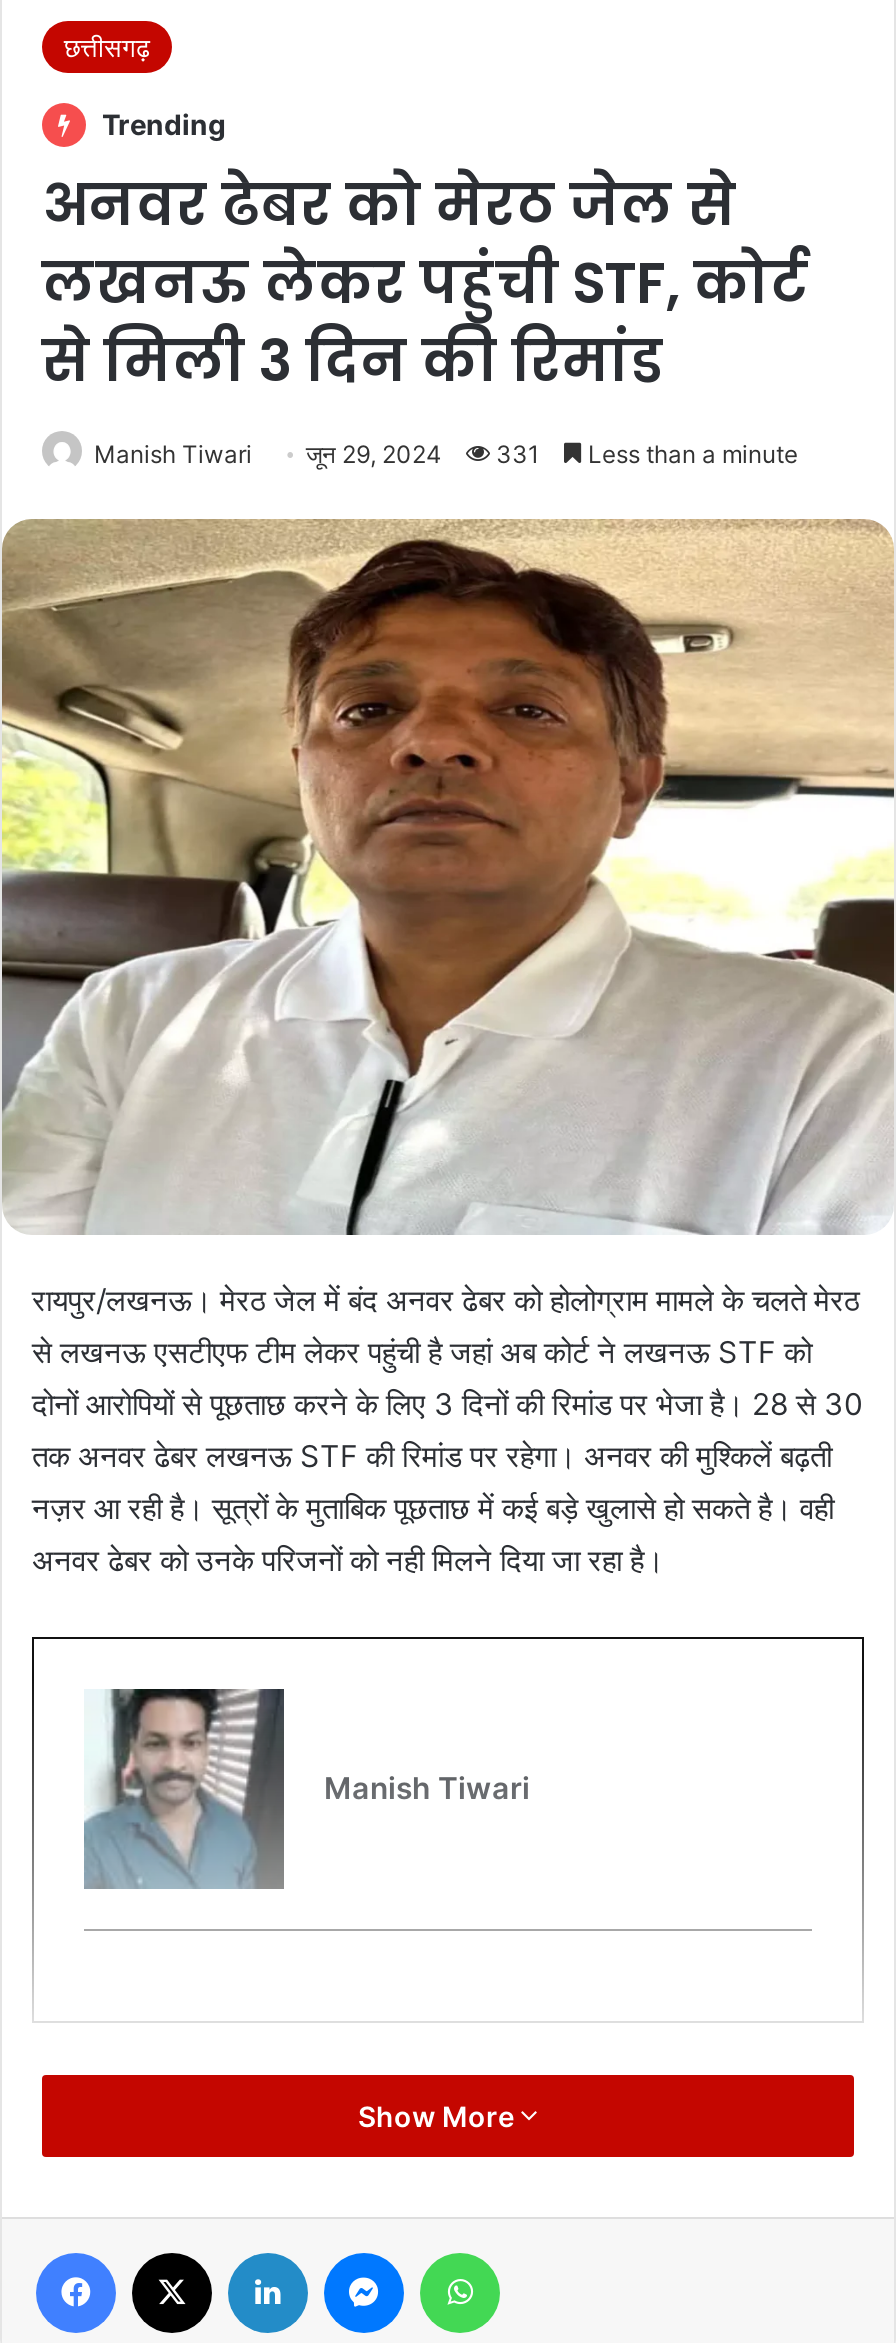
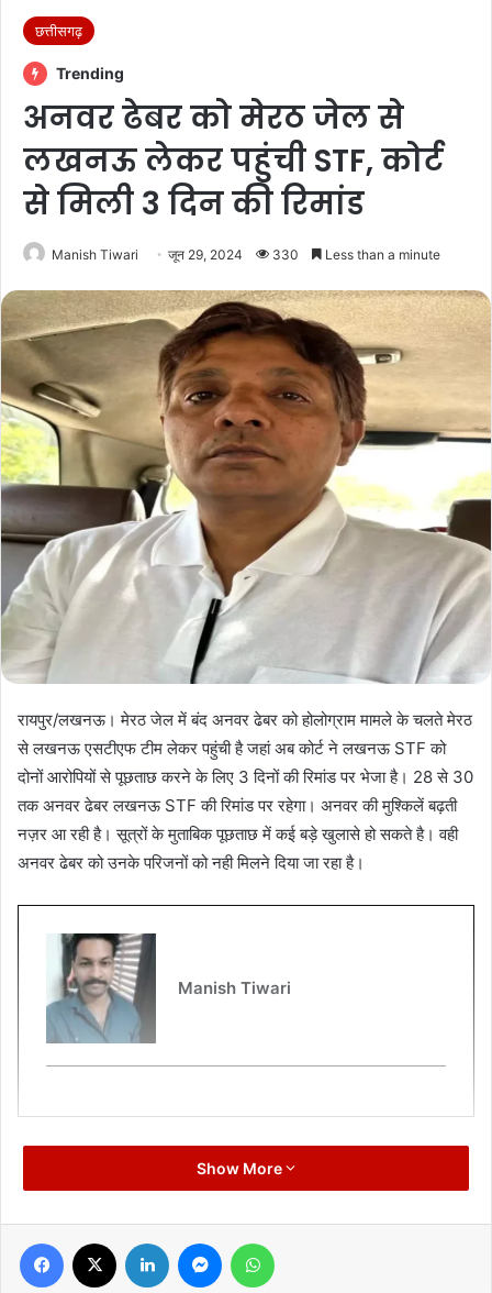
- Manish Tiwari जून 29, 2024 331 Less than a minute
+ Manish Tiwari जून 29, 2024 330 Less than a minute
